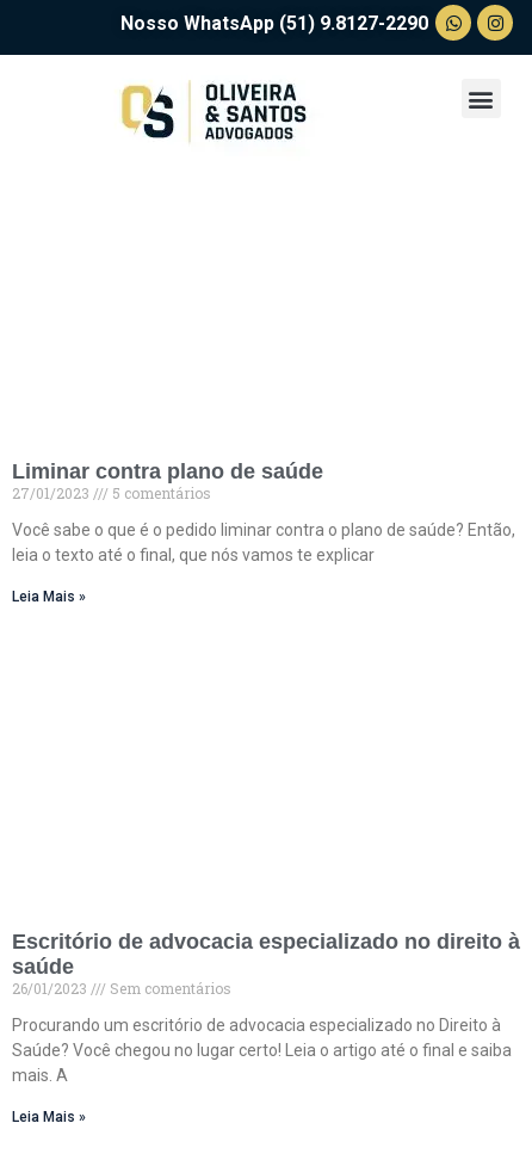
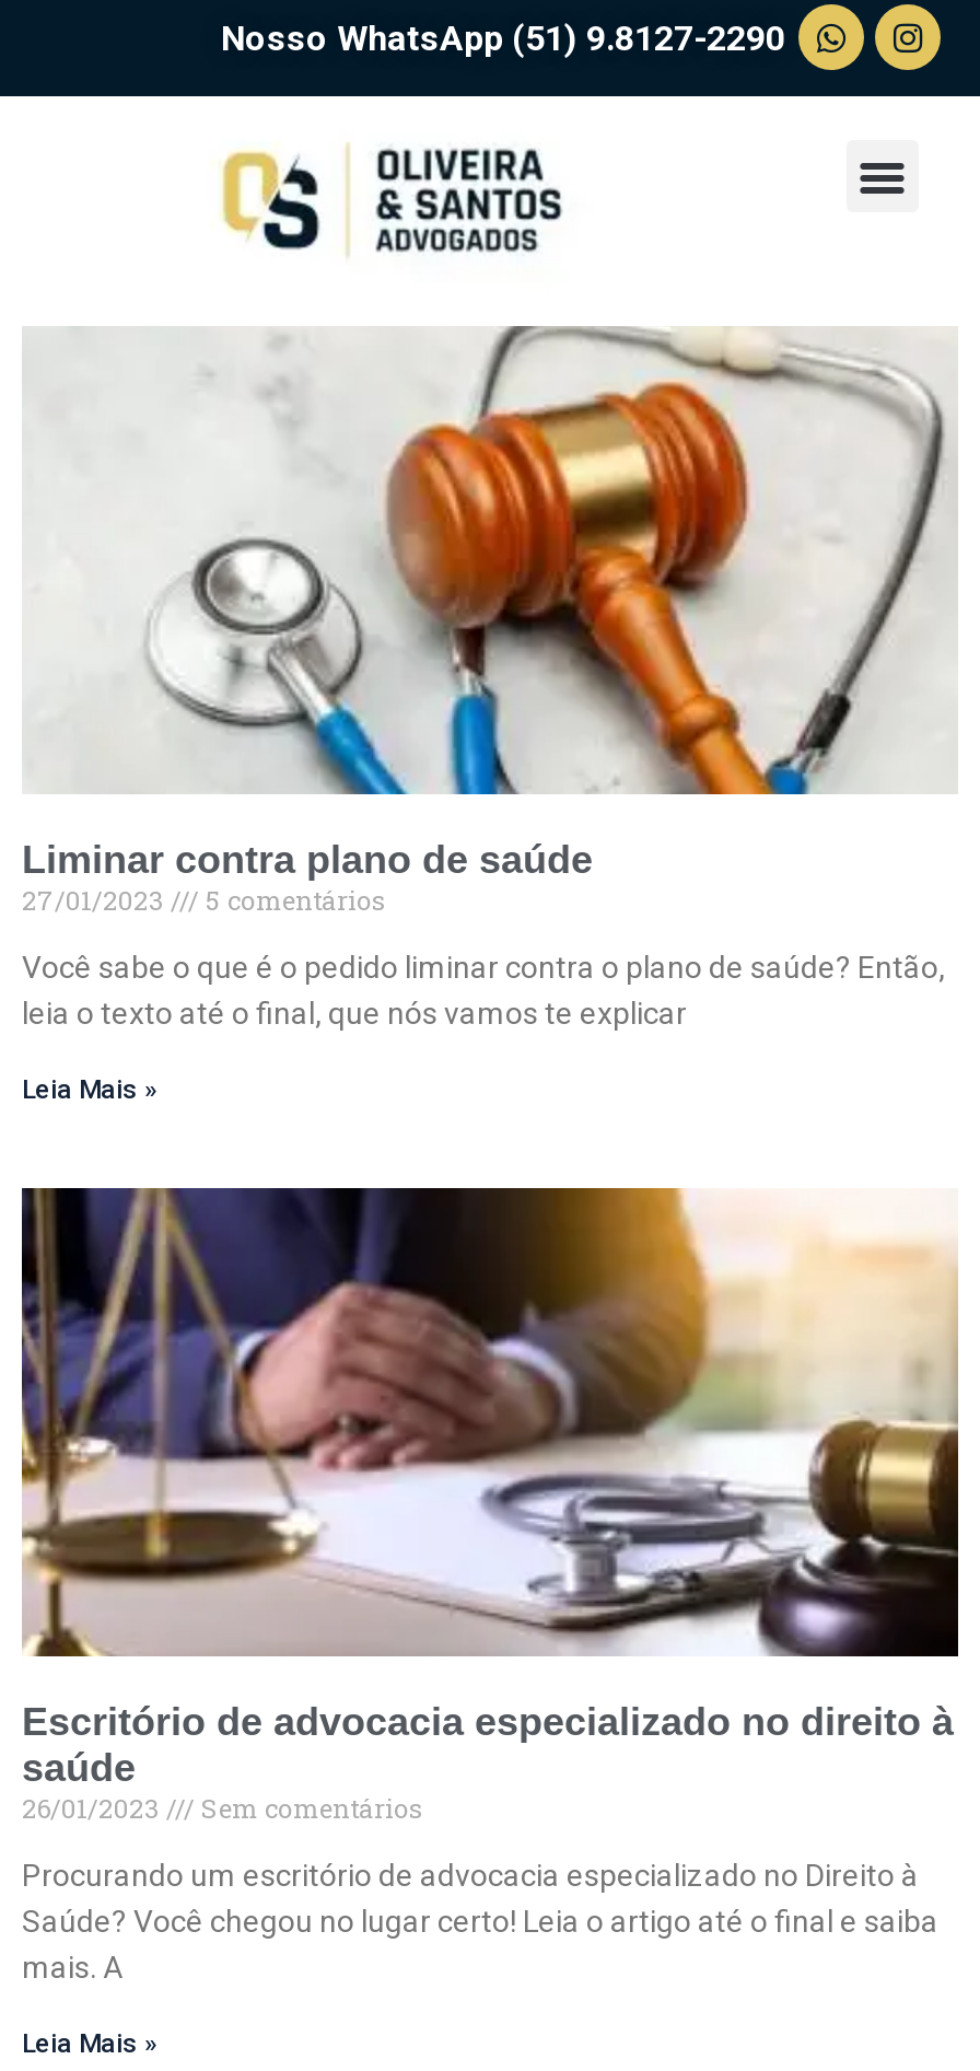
+ [image]

+ [image]
